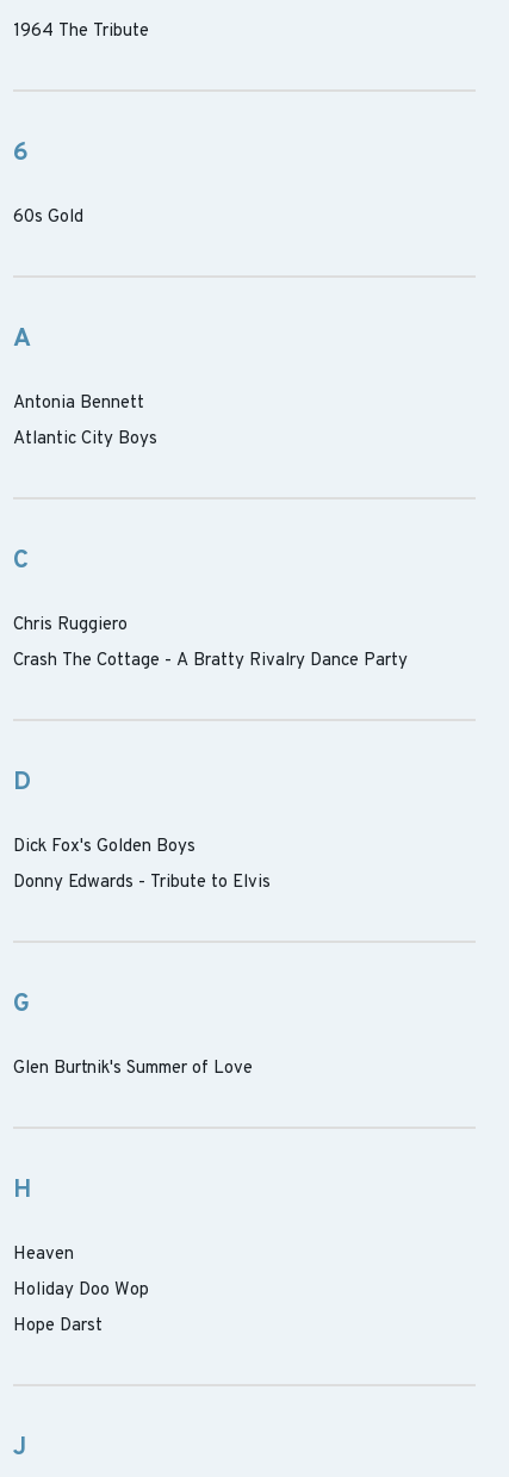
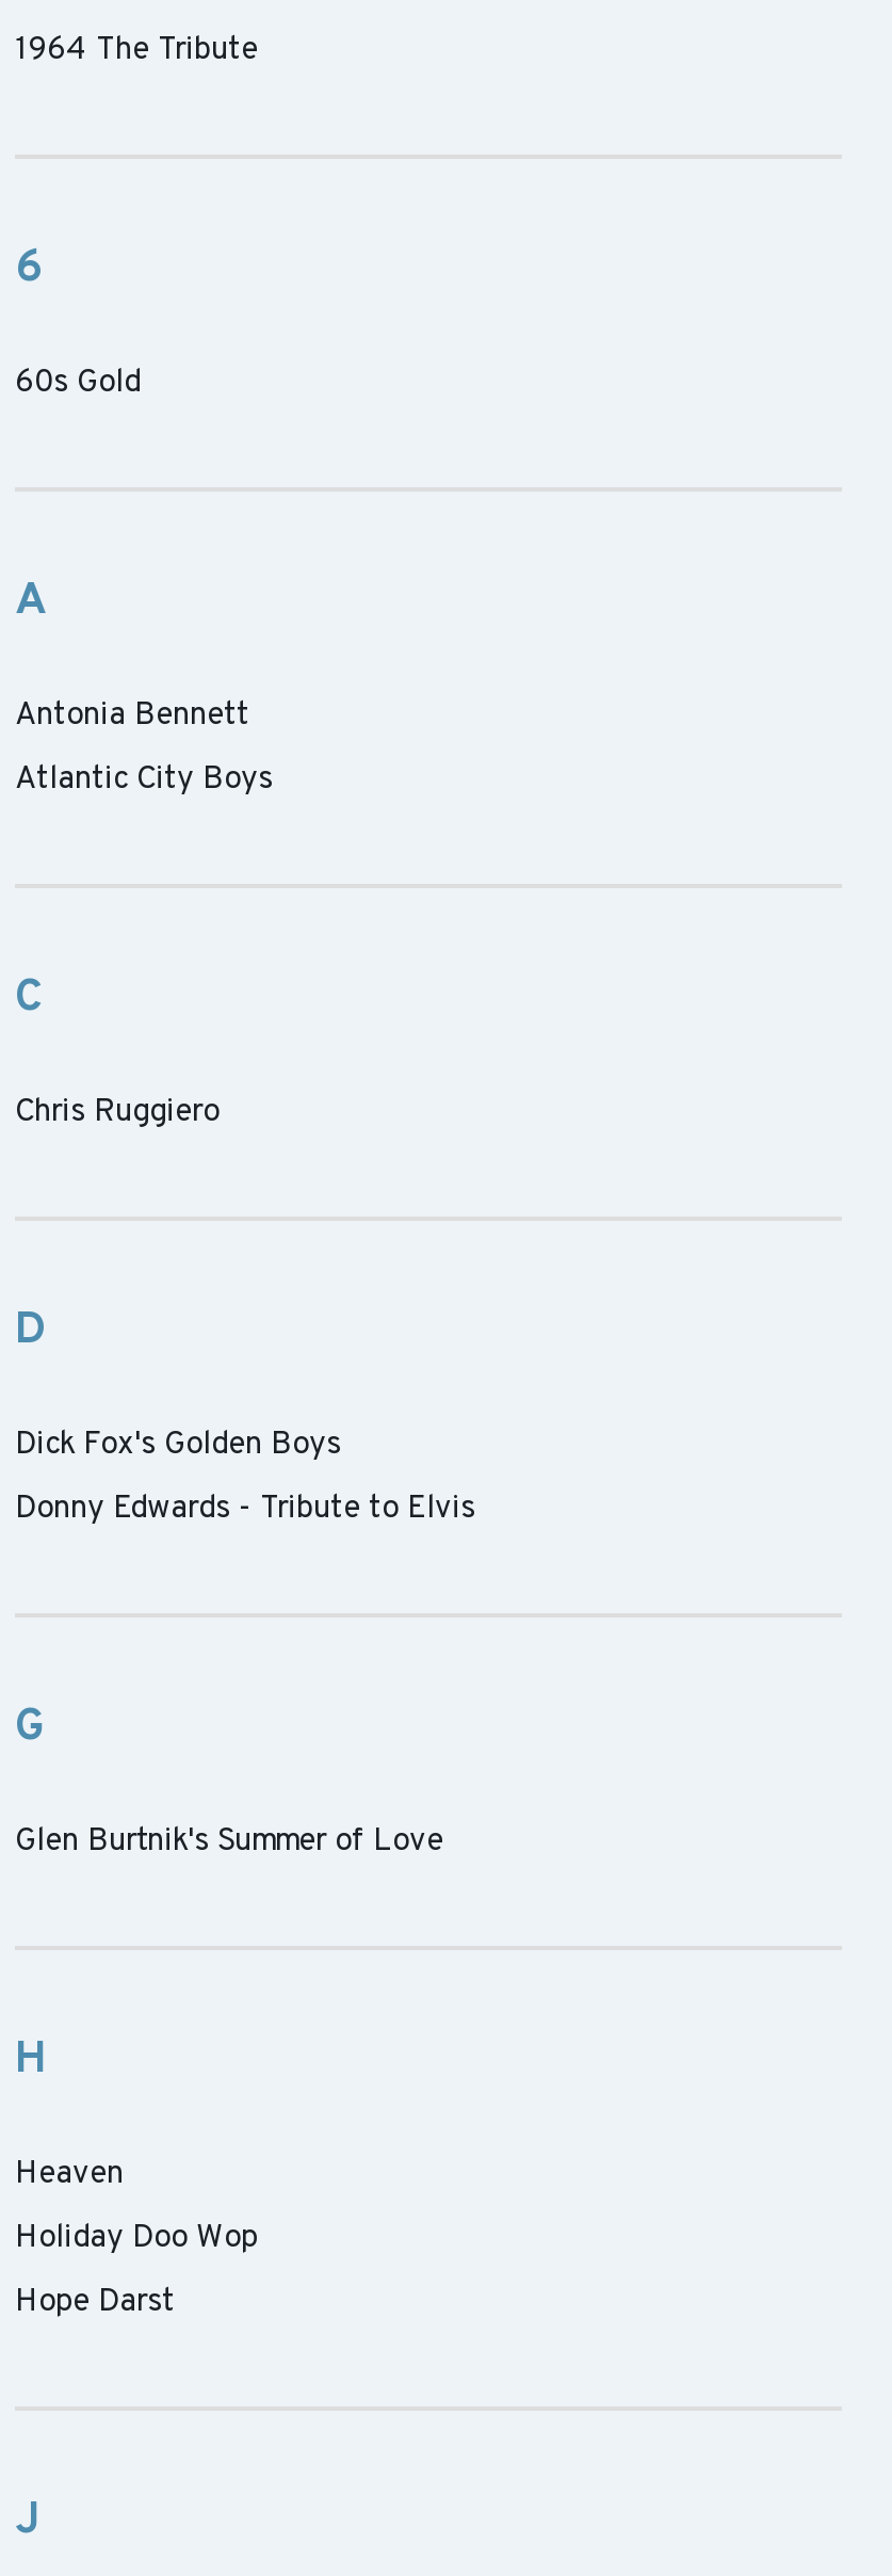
- Crash The Cottage - A Bratty Rivalry Dance Party
